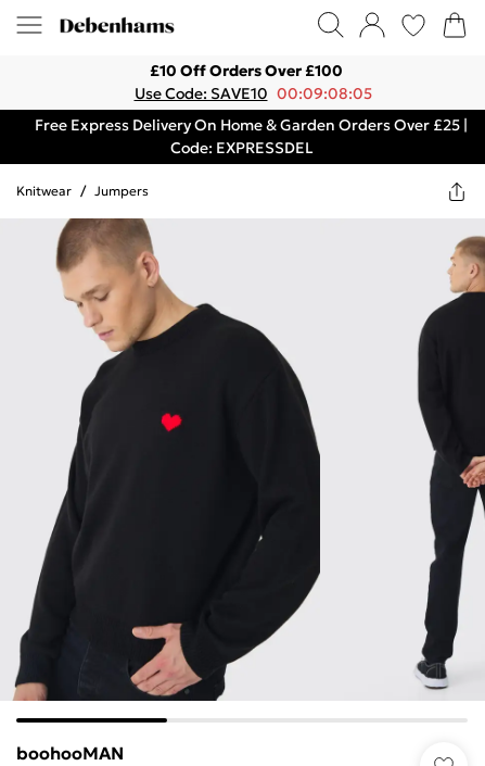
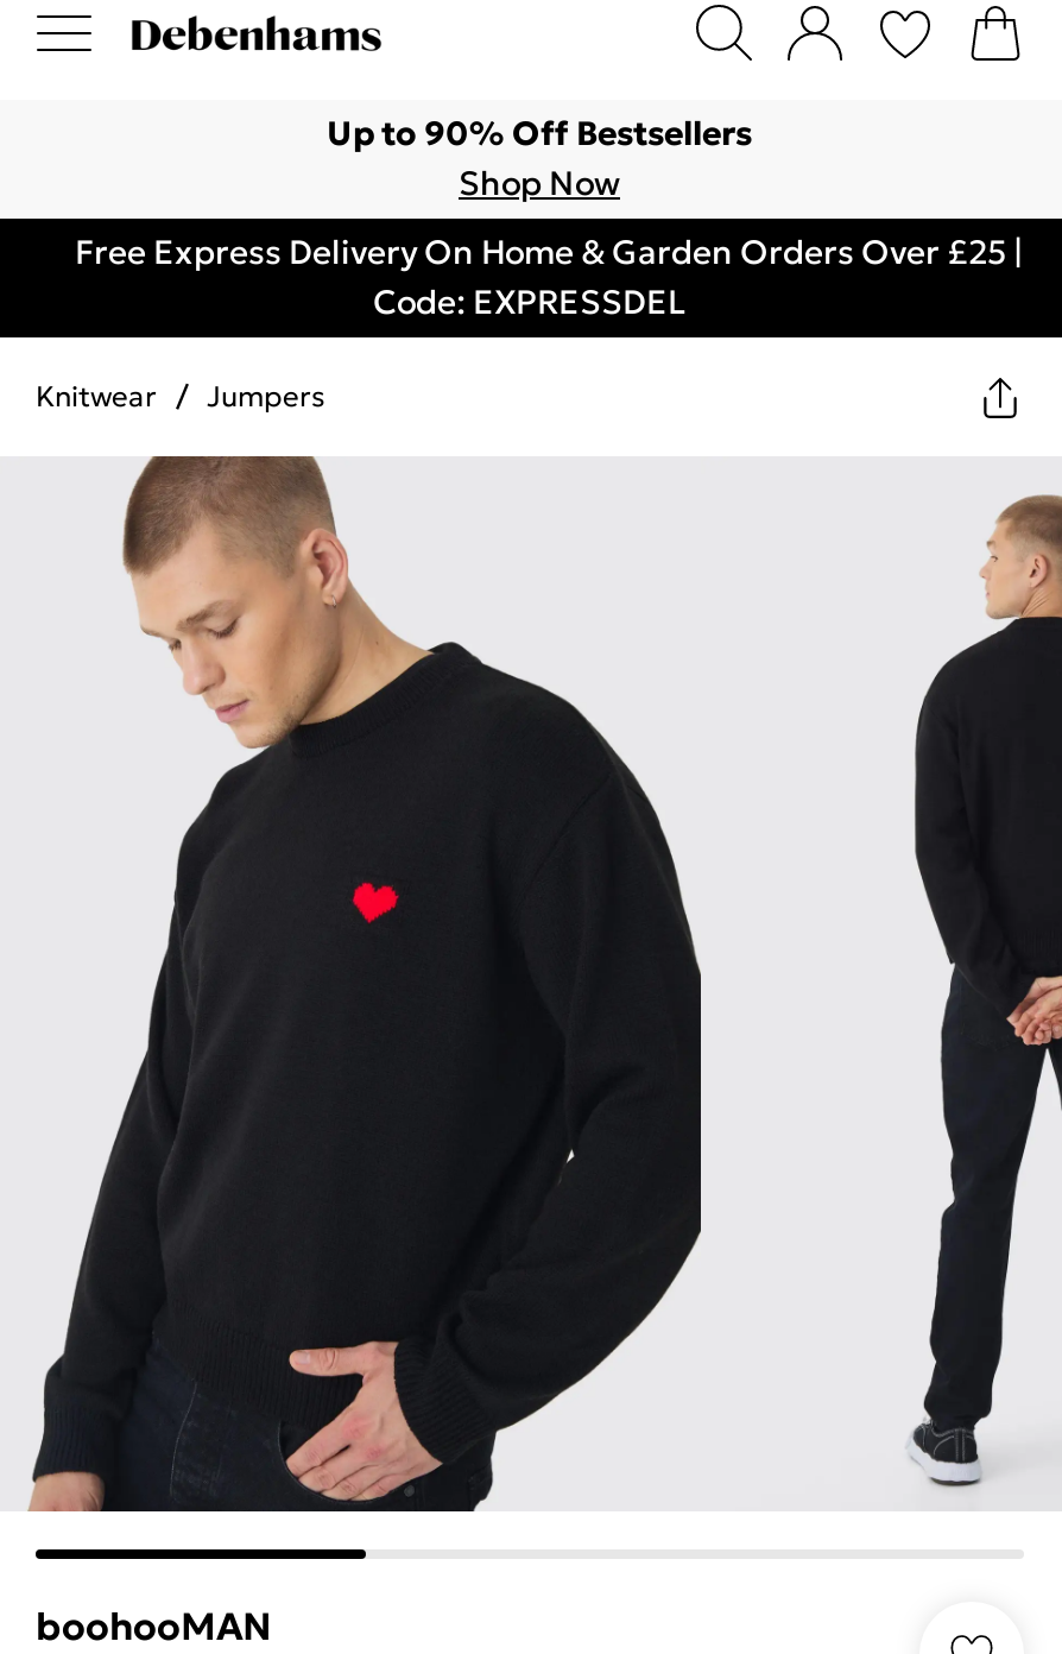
- £10 Off Orders Over £100
- Use Code: SAVE10 00:09:08:05
+ Up to 90% Off Bestsellers
+ Shop Now
